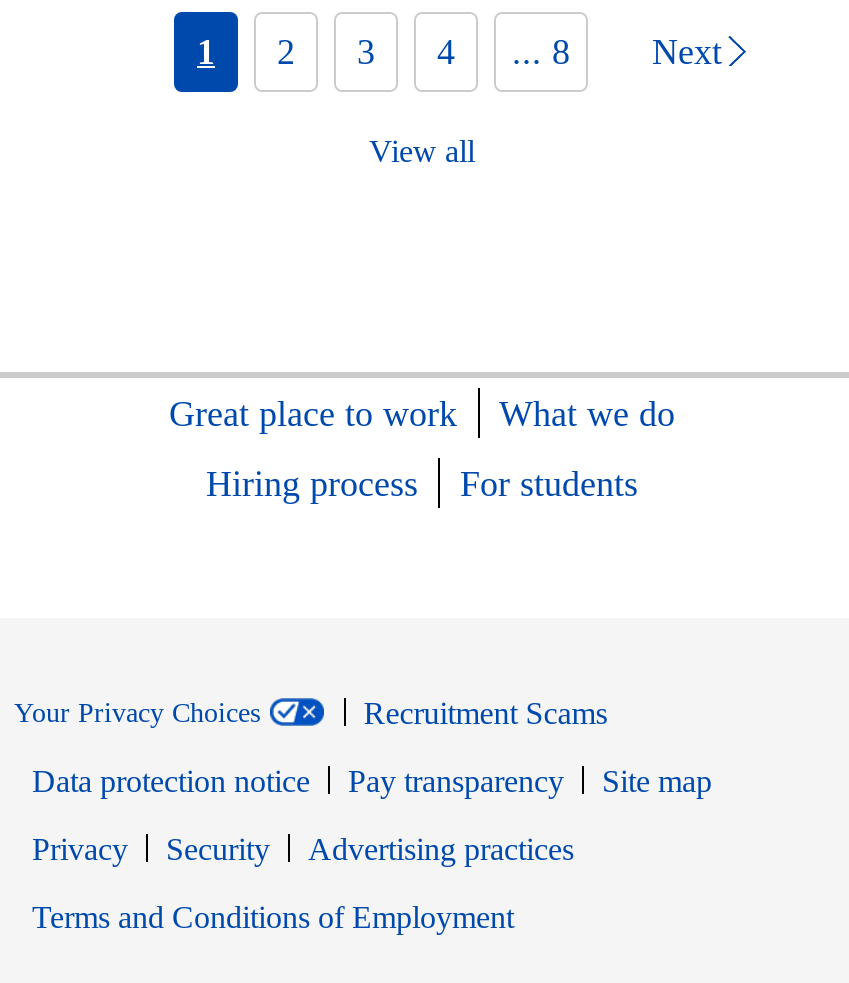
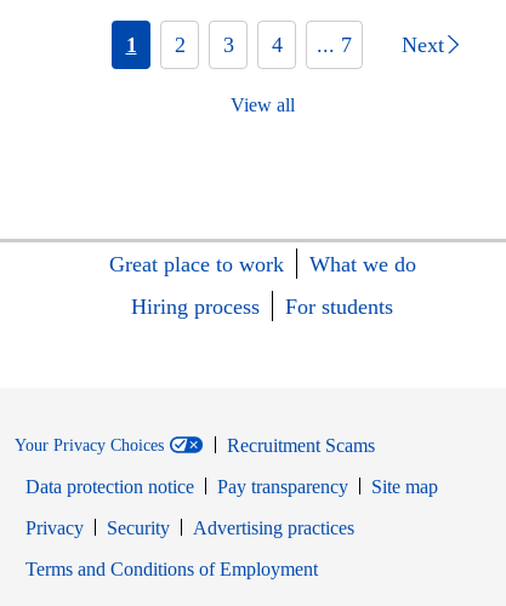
- 1 2 3 4 ... 8
+ 1 2 3 4 ... 7
